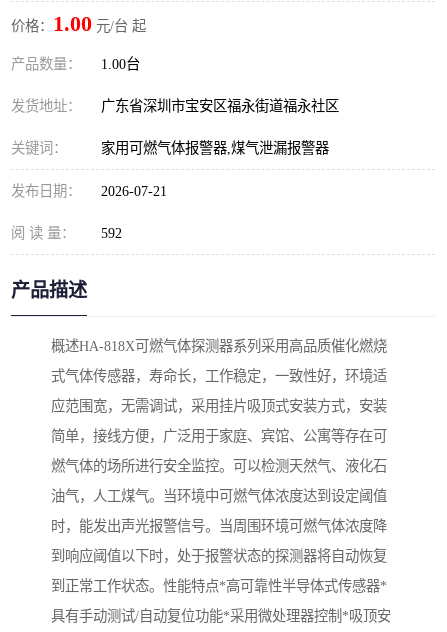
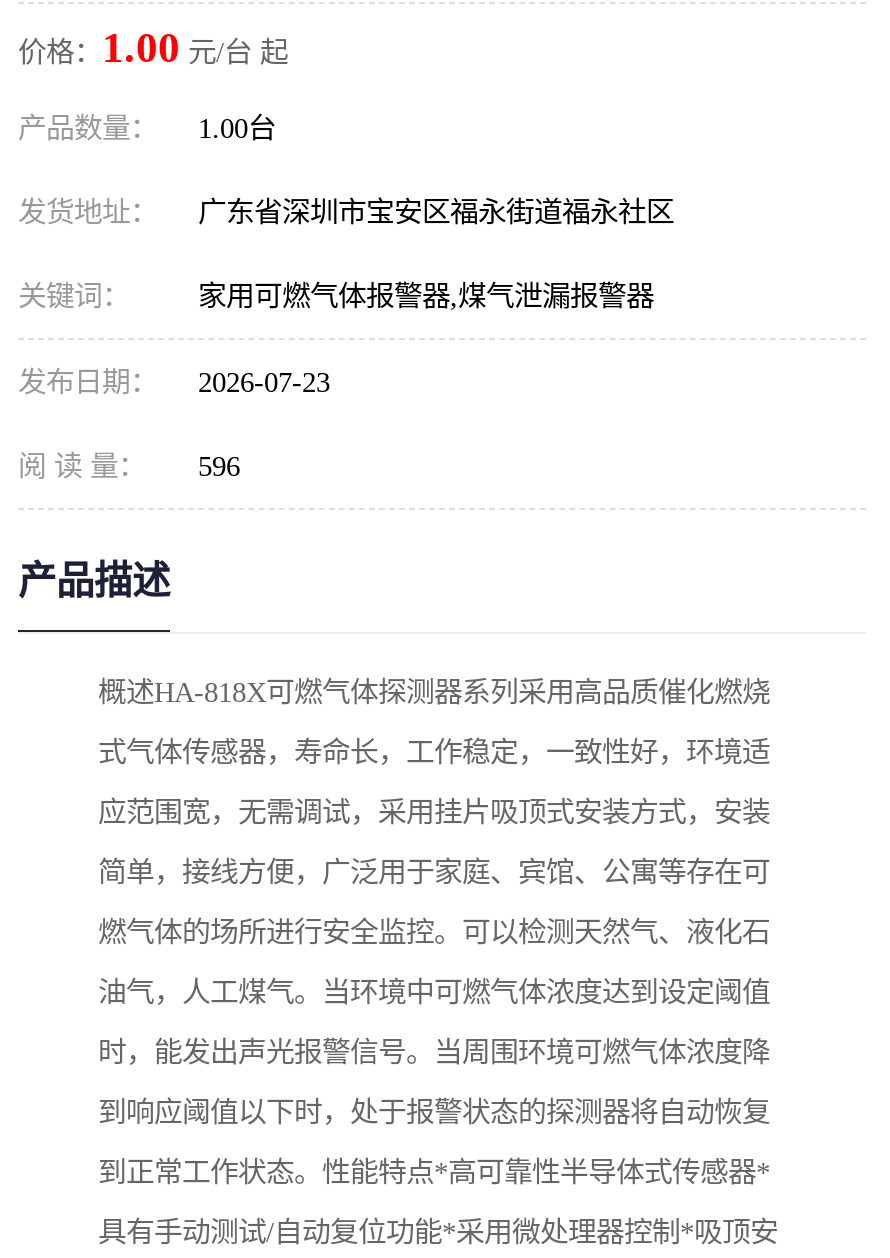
- 发布日期： 2026-07-21
+ 发布日期： 2026-07-23

- 阅 读 量： 592
+ 阅 读 量： 596
